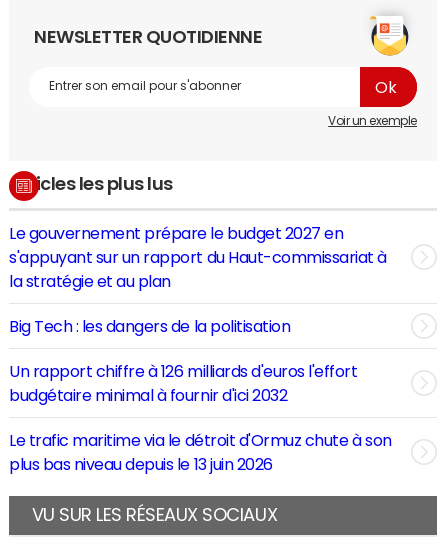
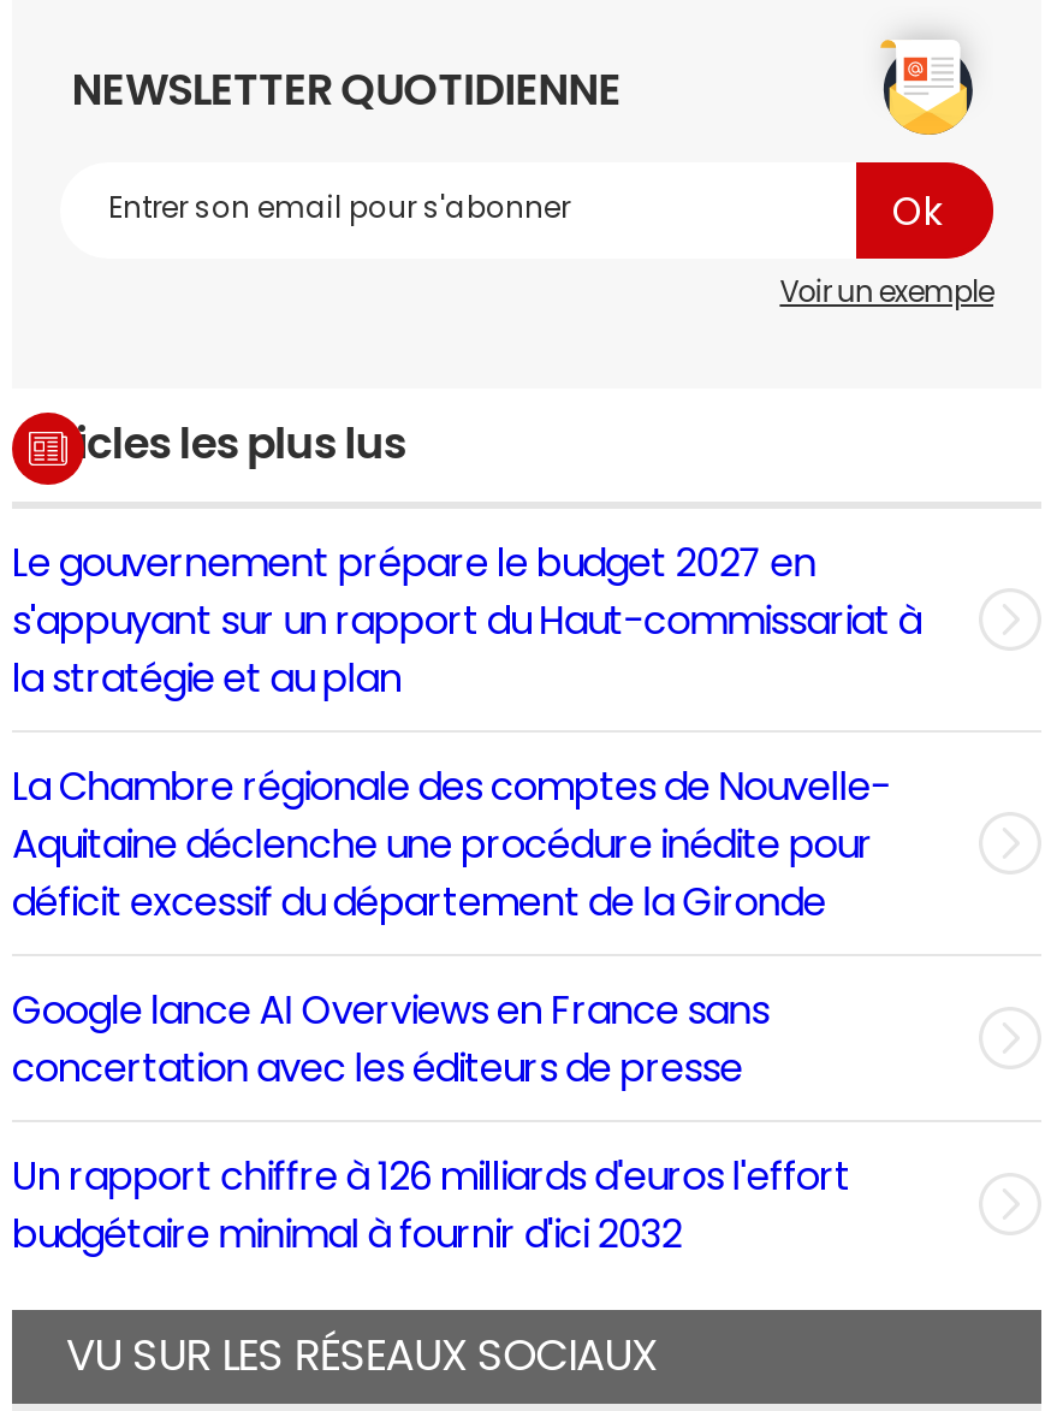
- Big Tech : les dangers de la politisation
+ La Chambre régionale des comptes de Nouvelle-
+ Aquitaine déclenche une procédure inédite pour
+ déficit excessif du département de la Gironde
+ Google lance AI Overviews en France sans
+ concertation avec les éditeurs de presse

moved down: Un rapport chiffre à 126 milliards d'euros l'effort | budgétaire minimal à fournir d'ici 2032

- Le trafic maritime via le détroit d'Ormuz chute à son
- plus bas niveau depuis le 13 juin 2026
